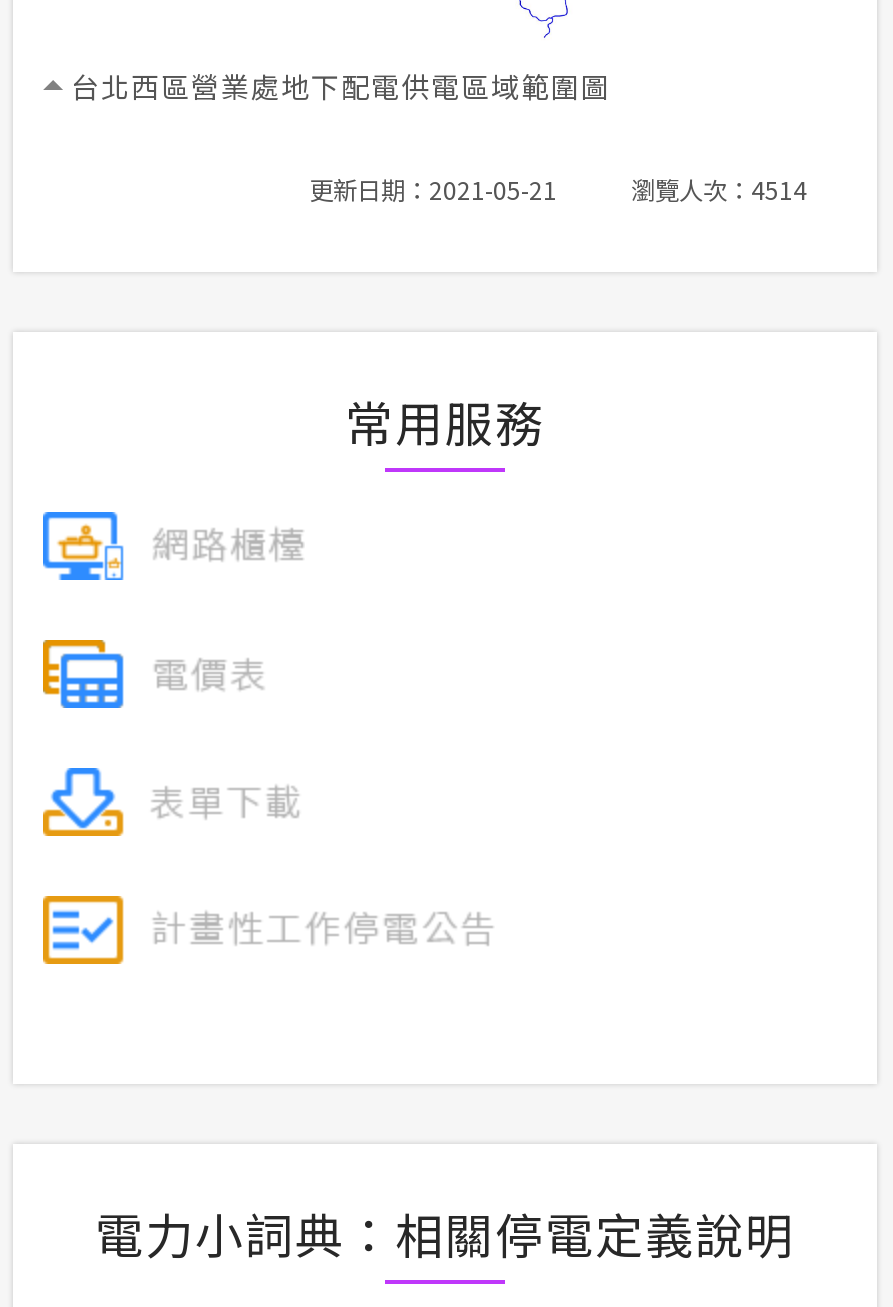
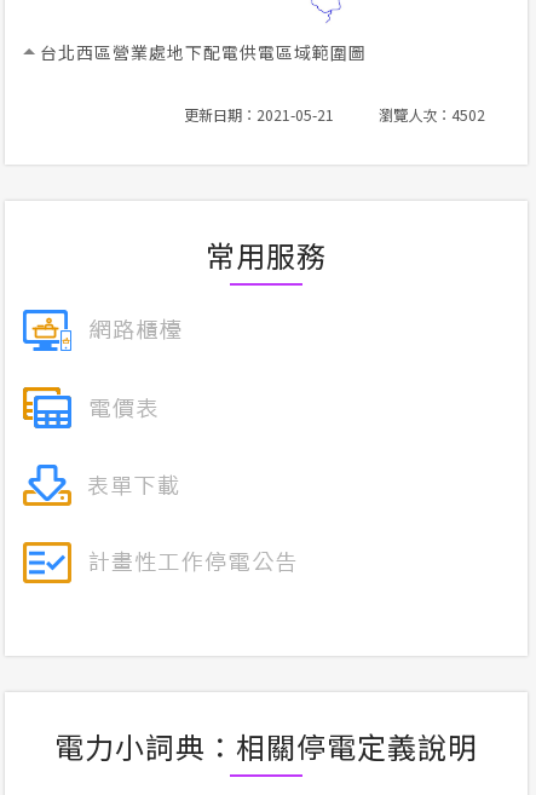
- 瀏覽人次：4514
+ 瀏覽人次：4502
